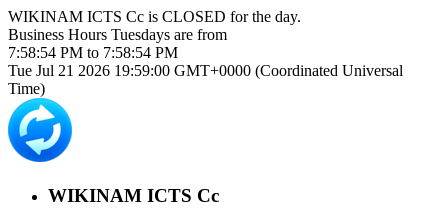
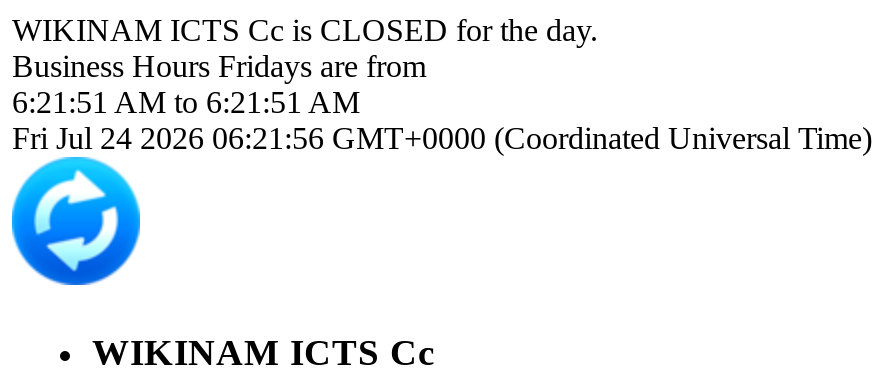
- Business Hours Tuesdays are from
- 7:58:54 PM to 7:58:54 PM
- Tue Jul 21 2026 19:59:00 GMT+0000 (Coordinated Universal
- Time)
+ Business Hours Fridays are from
+ 6:21:51 AM to 6:21:51 AM
+ Fri Jul 24 2026 06:21:56 GMT+0000 (Coordinated Universal Time)
